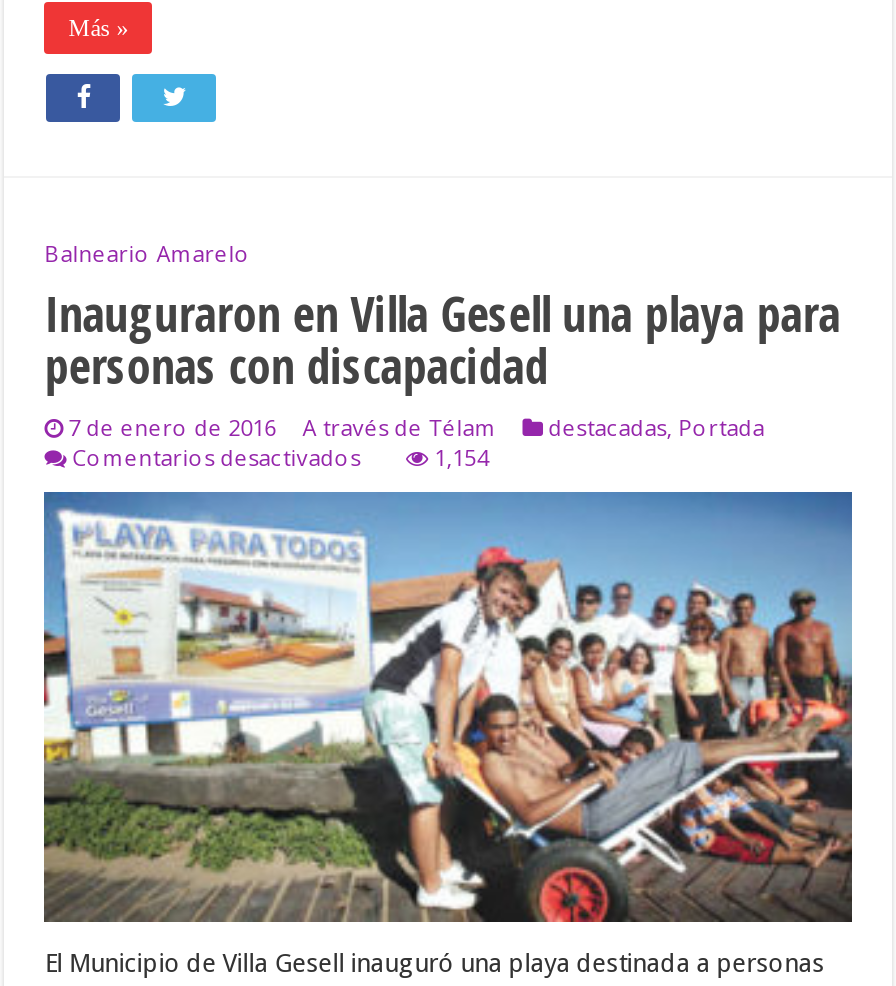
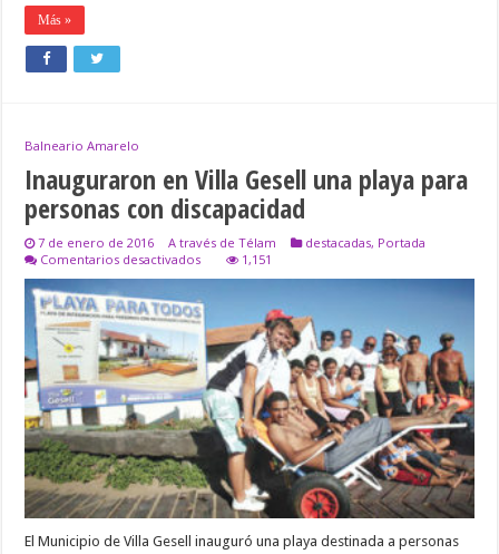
- 1,154
+ 1,151
